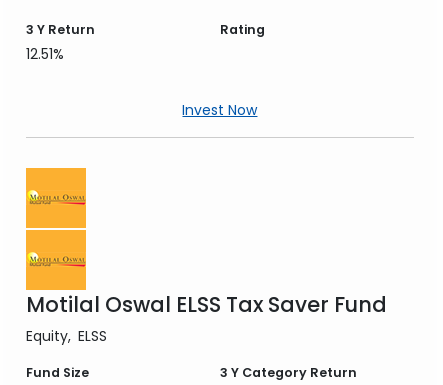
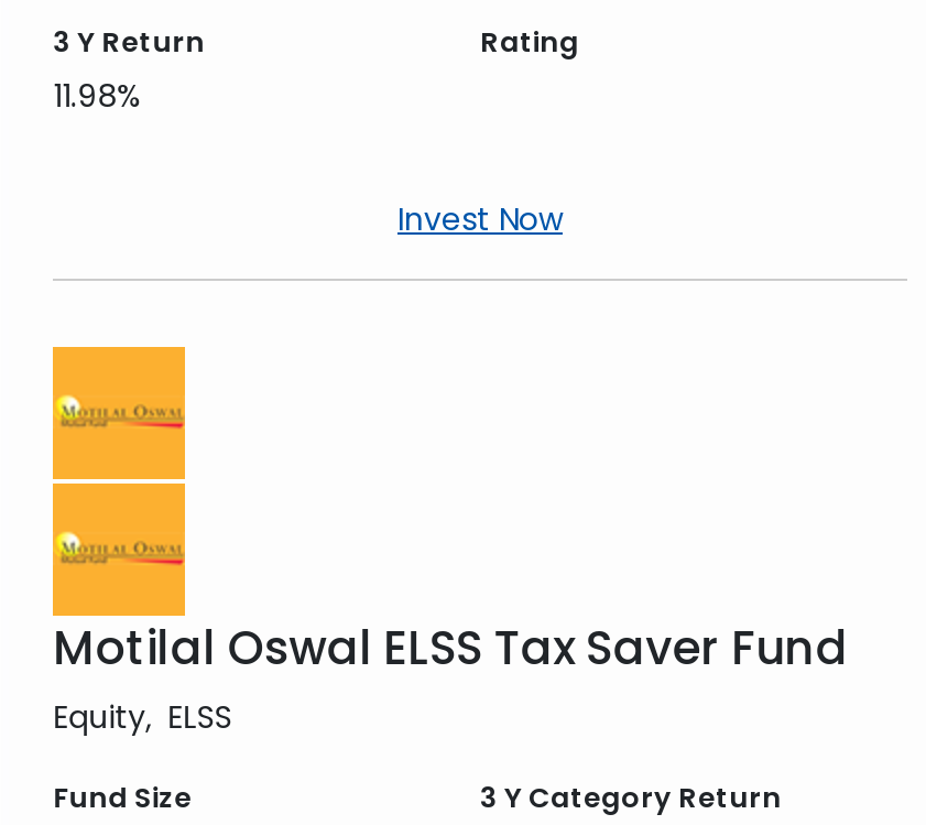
- 12.51%
+ 11.98%
